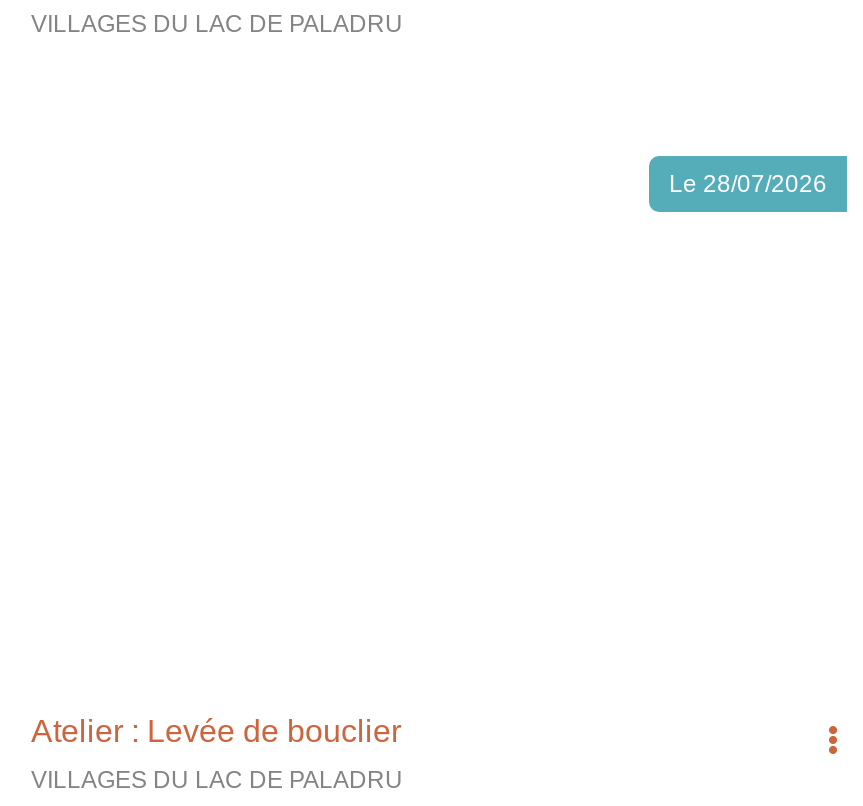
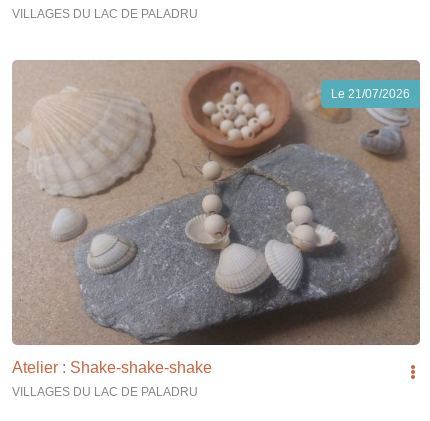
+ [image]

- Le 28/07/2026
+ Le 21/07/2026

- Atelier : Levée de bouclier
+ Atelier : Shake-shake-shake
